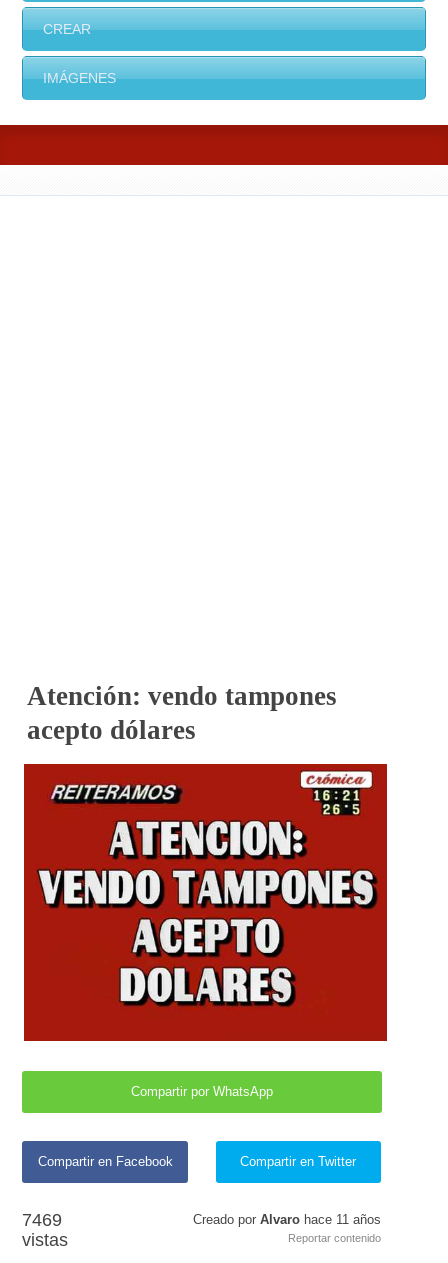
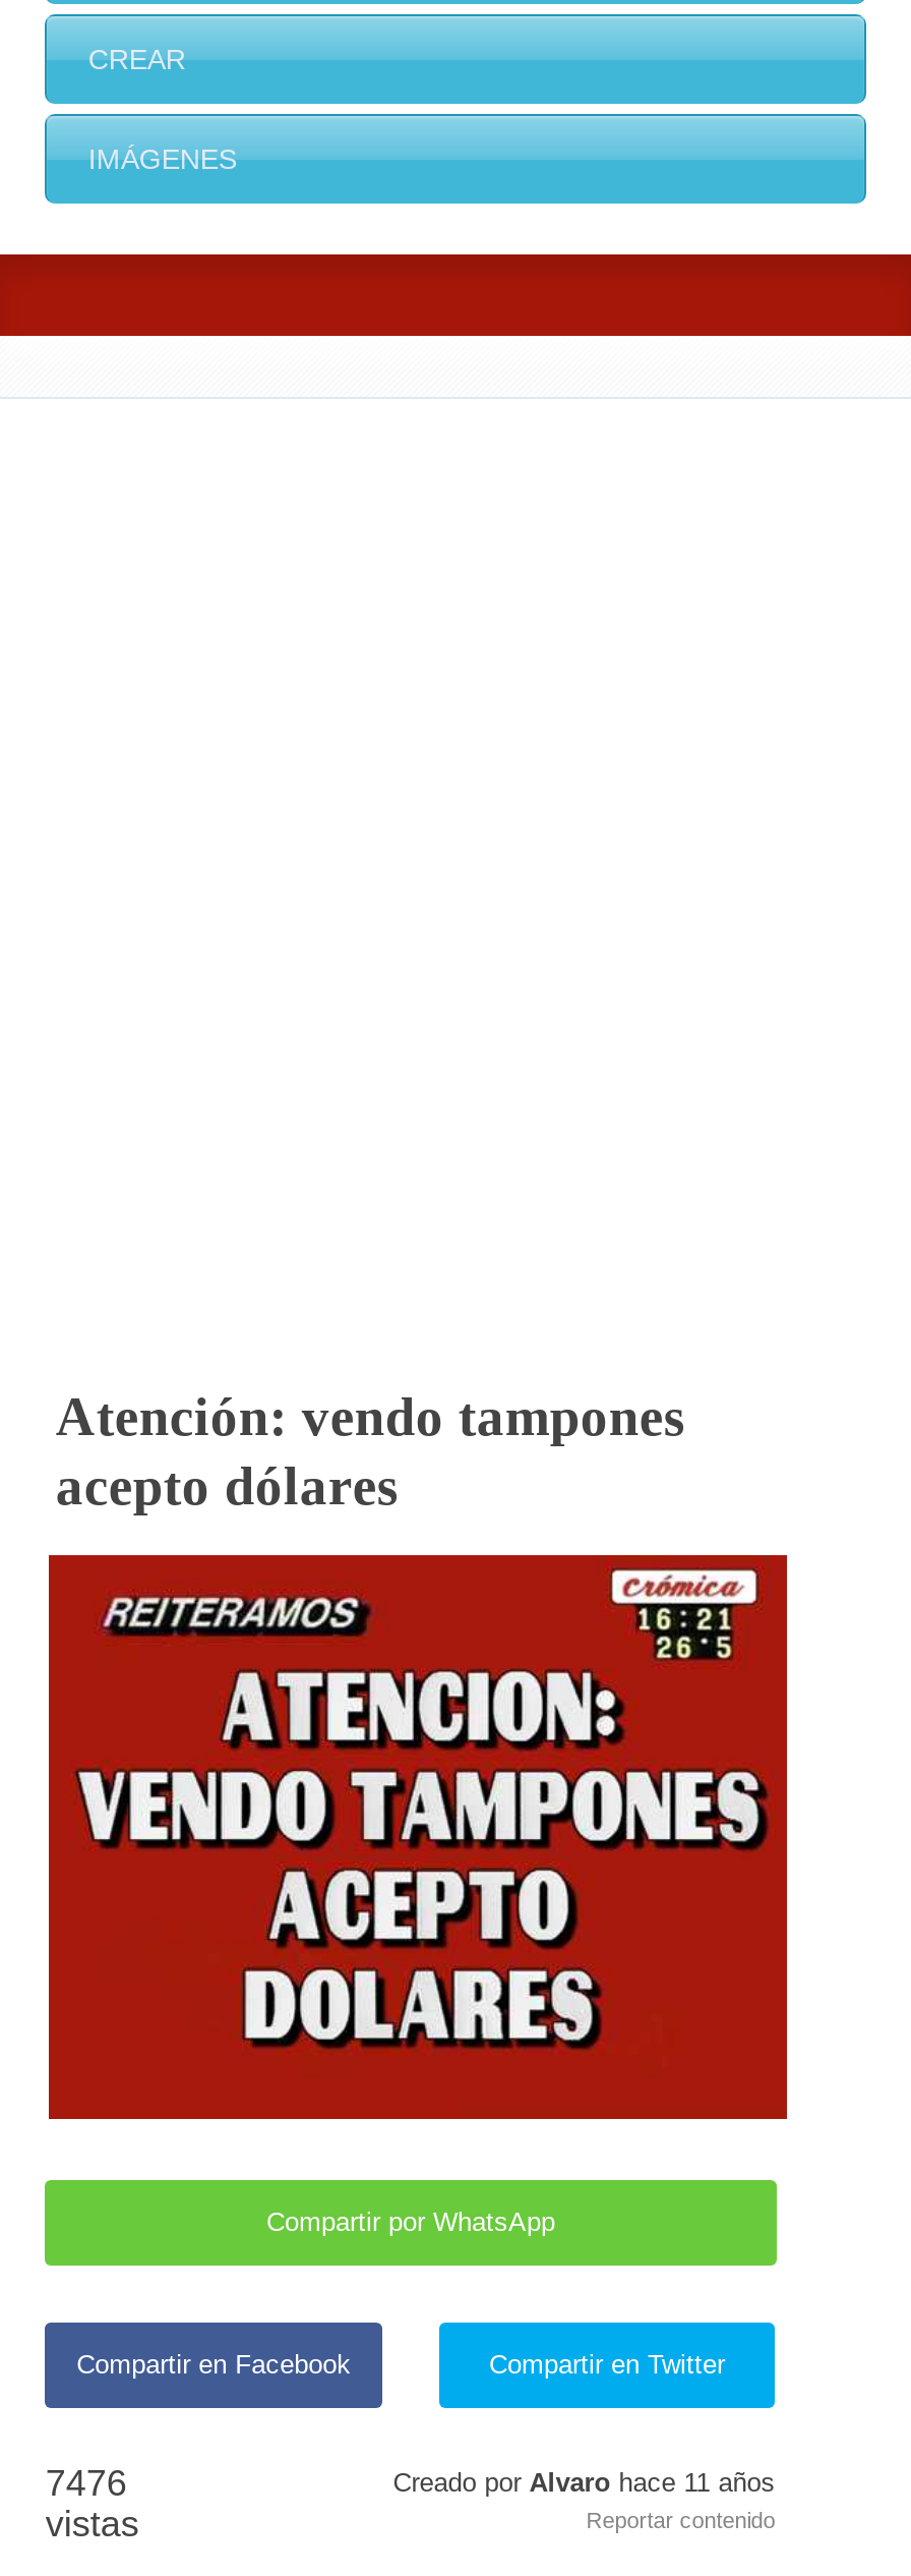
- 7469
+ 7476
